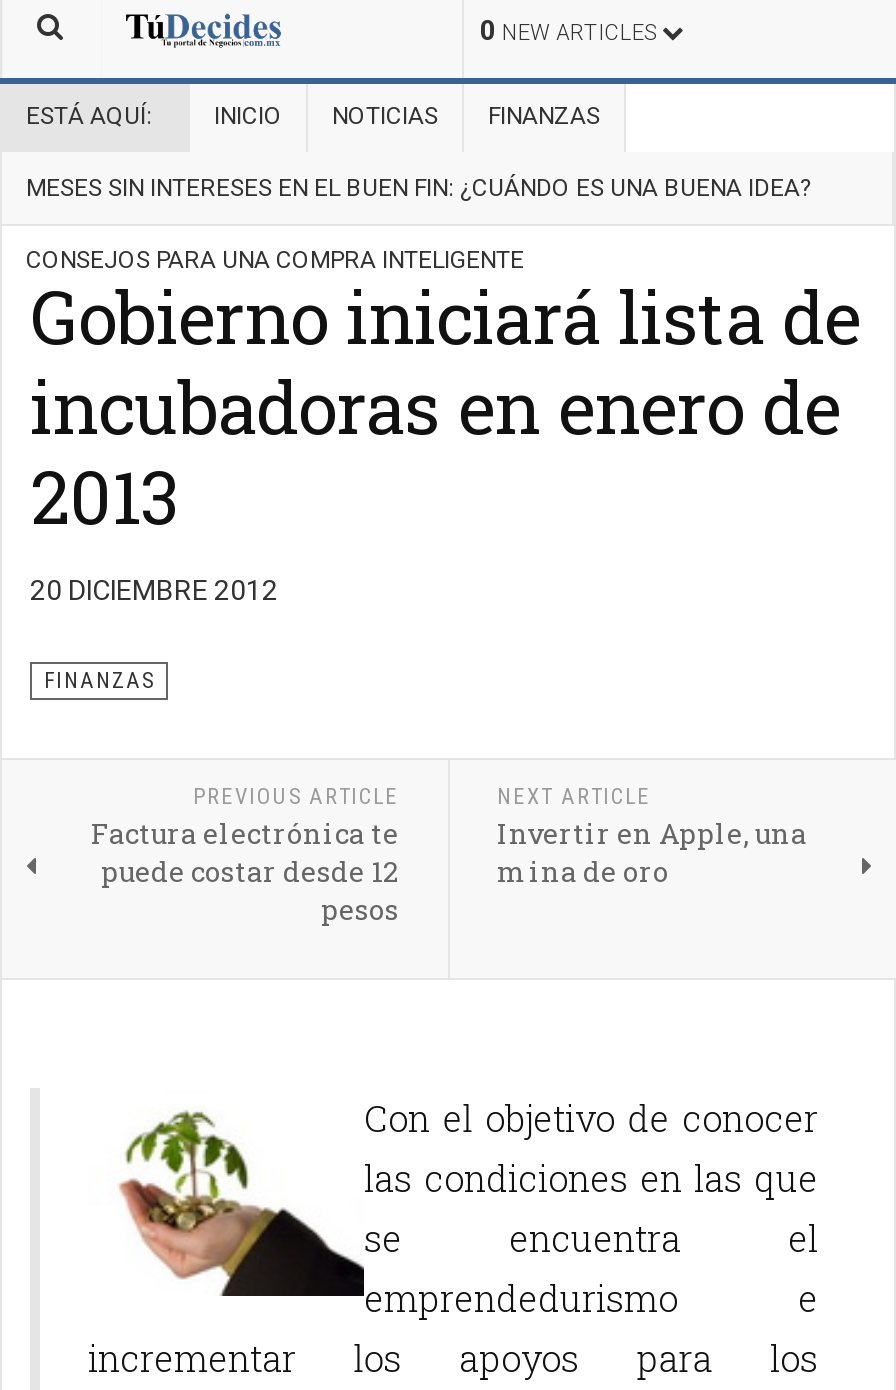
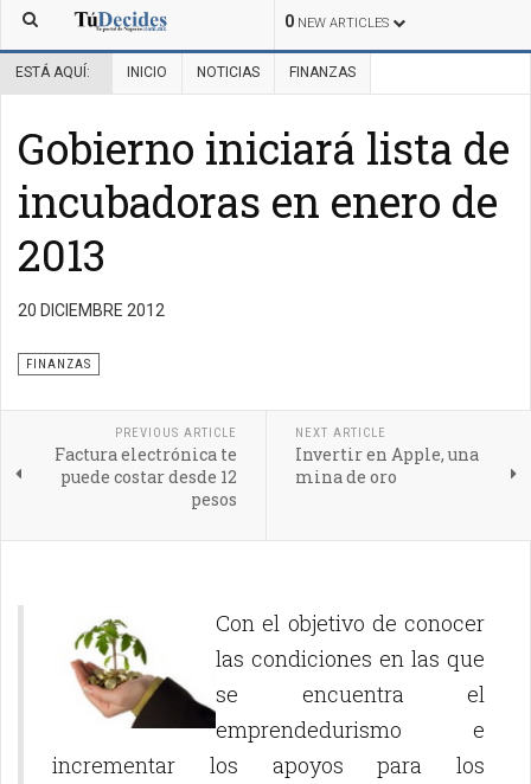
- MESES SIN INTERESES EN EL BUEN FIN: ¿CUÁNDO ES UNA BUENA IDEA?
- CONSEJOS PARA UNA COMPRA INTELIGENTE
